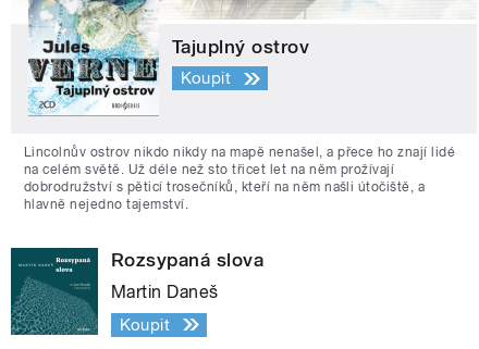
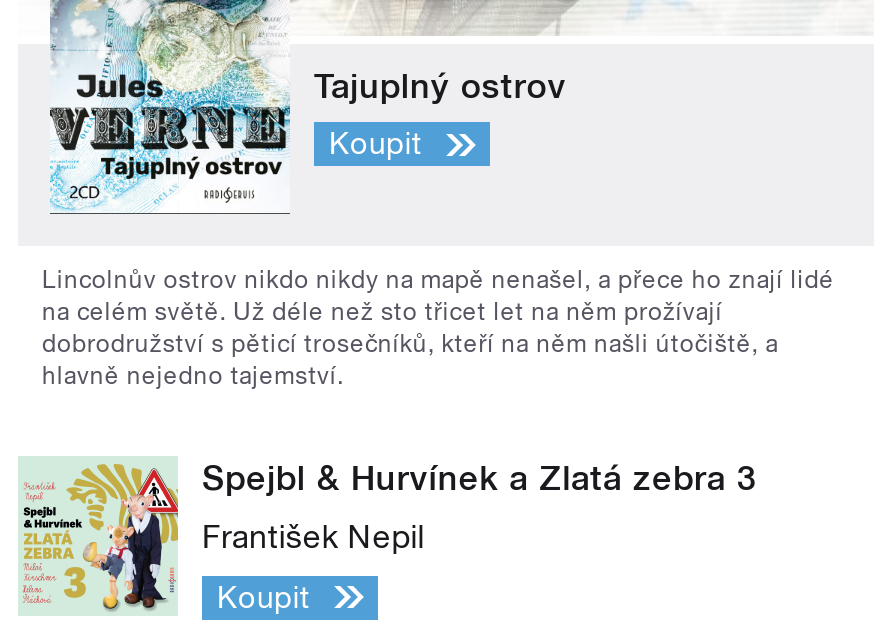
- [image]
- Rozsypaná slova
+ [image]
+ Spejbl & Hurvínek a Zlatá zebra 3

- Martin Daneš
+ František Nepil
